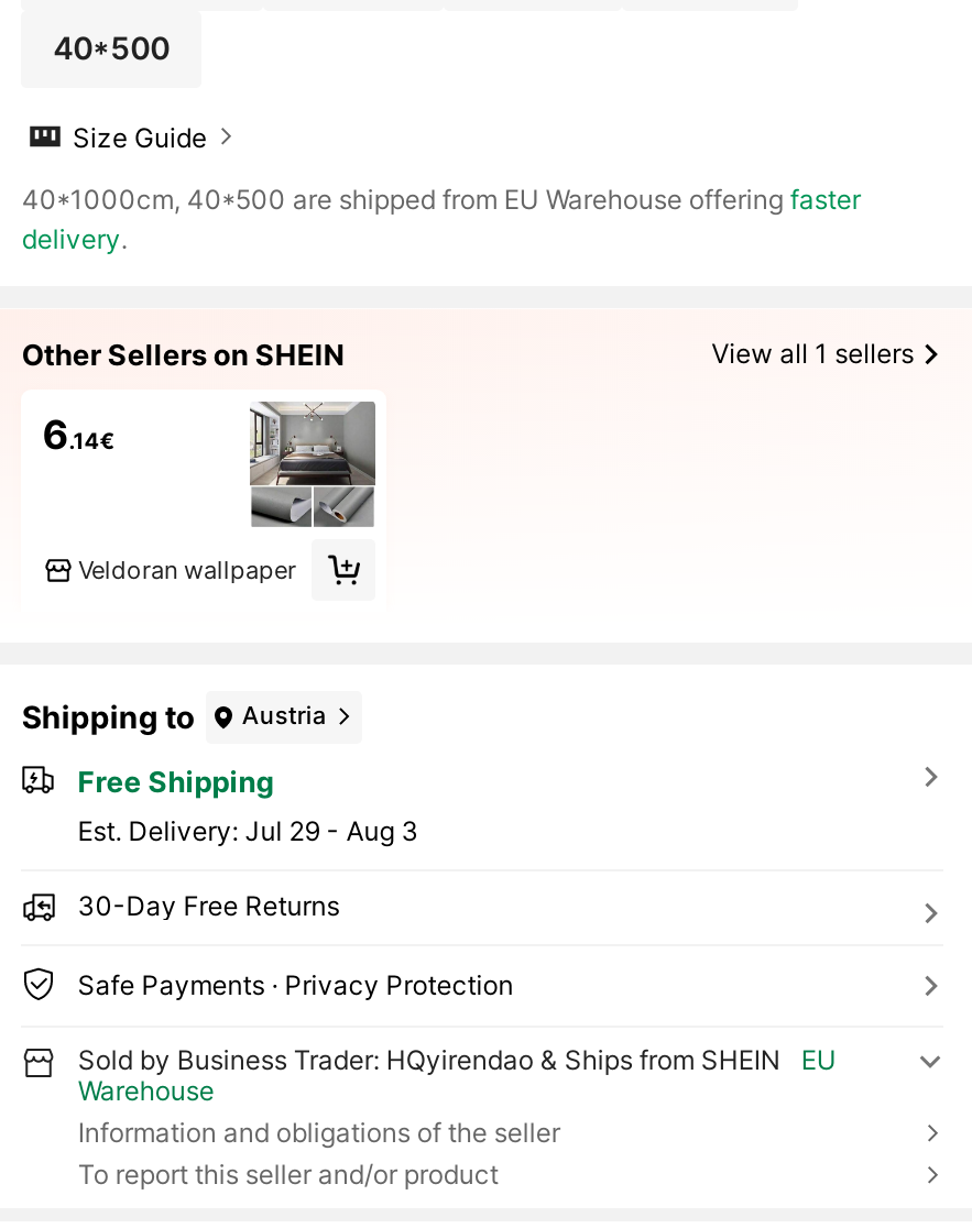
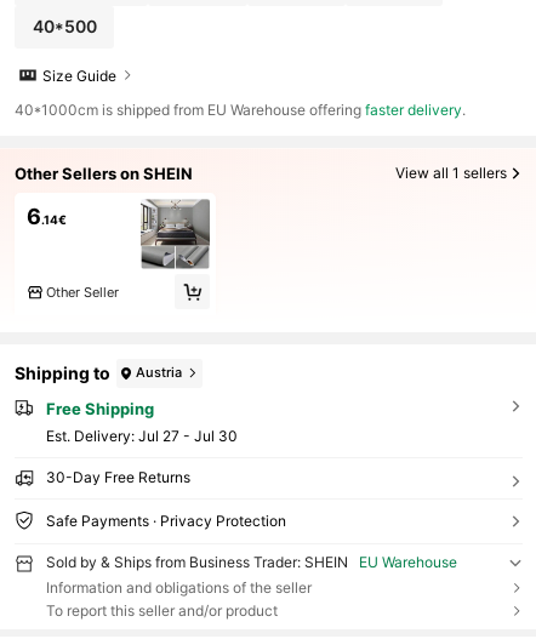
- 40*1000cm, 40*500 are shipped from EU Warehouse offering faster
- delivery.
+ 40*1000cm is shipped from EU Warehouse offering faster delivery.

- Veldoran wallpaper
+ Other Seller

- Est. Delivery: Jul 29 - Aug 3
+ Est. Delivery: Jul 27 - Jul 30

- Sold by Business Trader: HQyirendao & Ships from SHEIN
- EU
- Warehouse
+ Sold by & Ships from Business Trader: SHEIN
+ EU Warehouse
